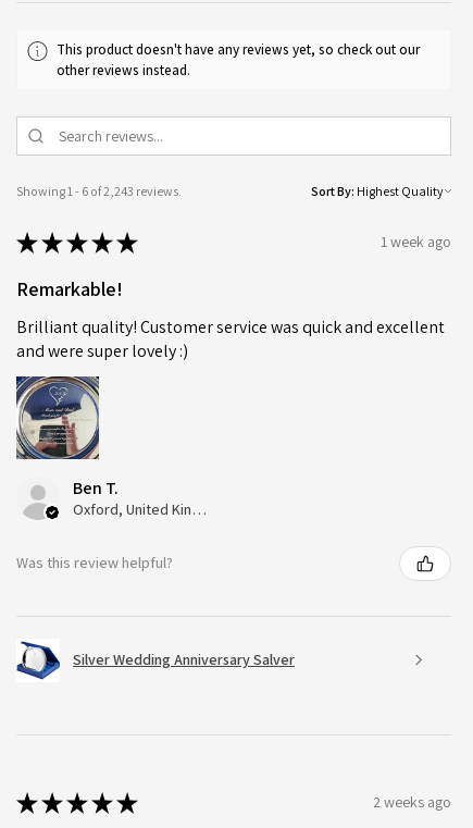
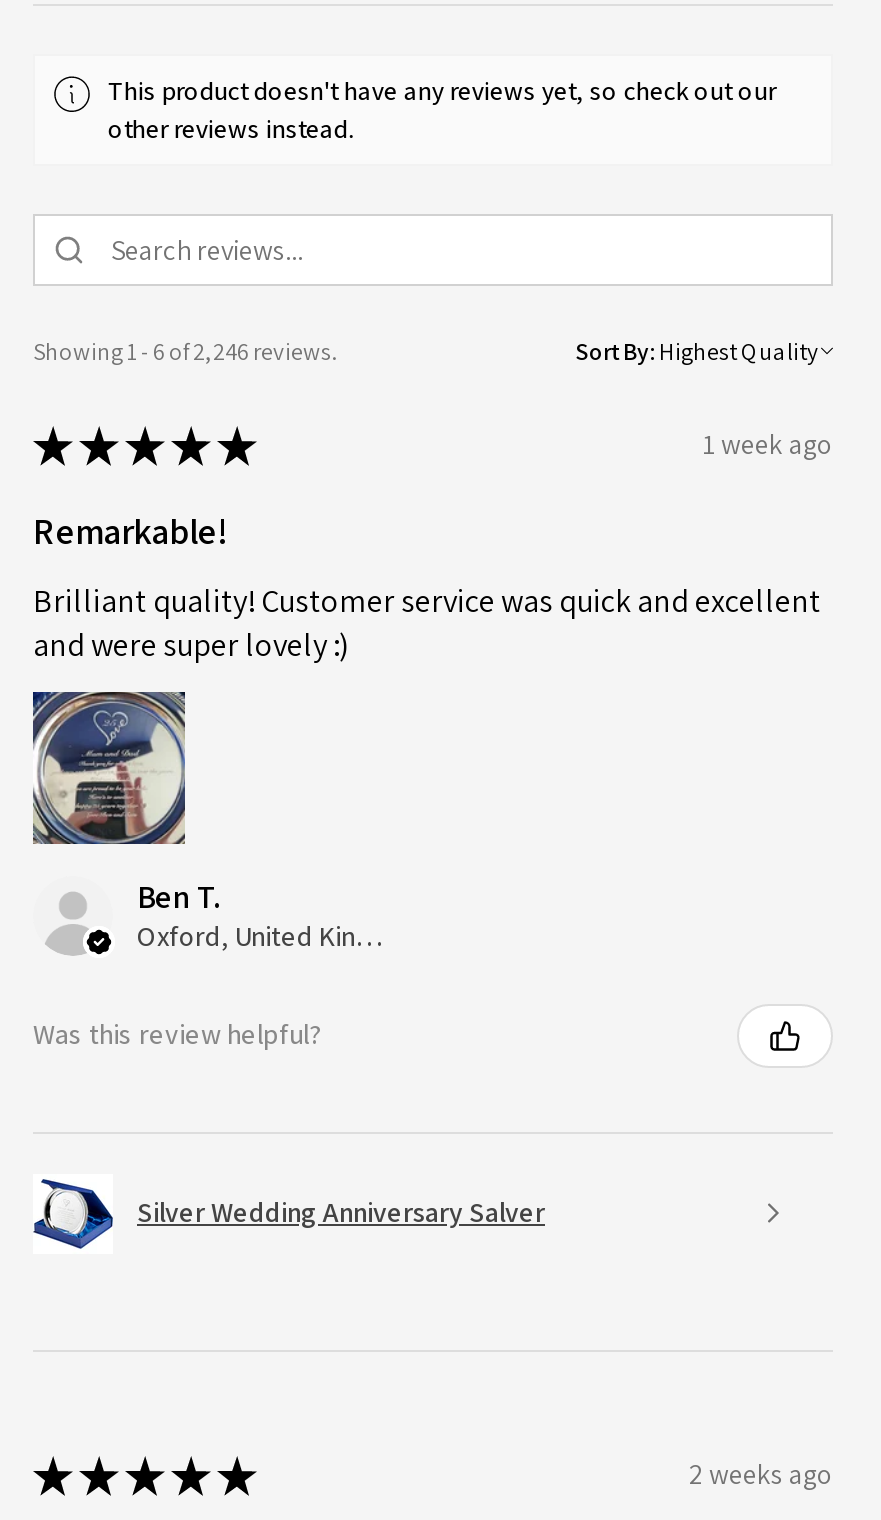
- Showing 1 - 6 of 2,243 reviews.
+ Showing 1 - 6 of 2,246 reviews.
